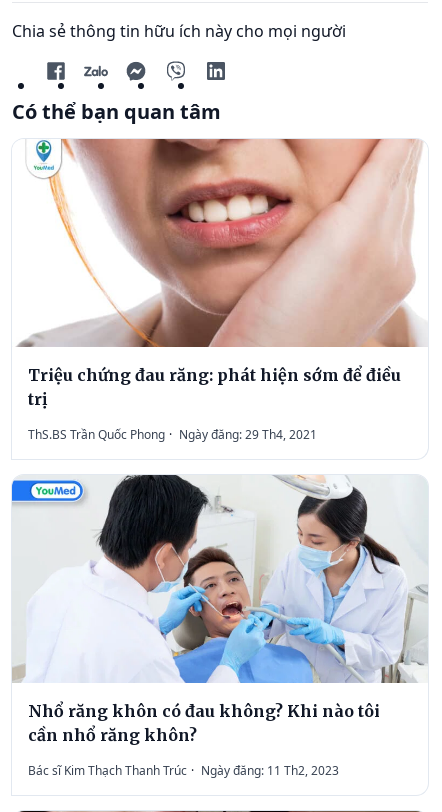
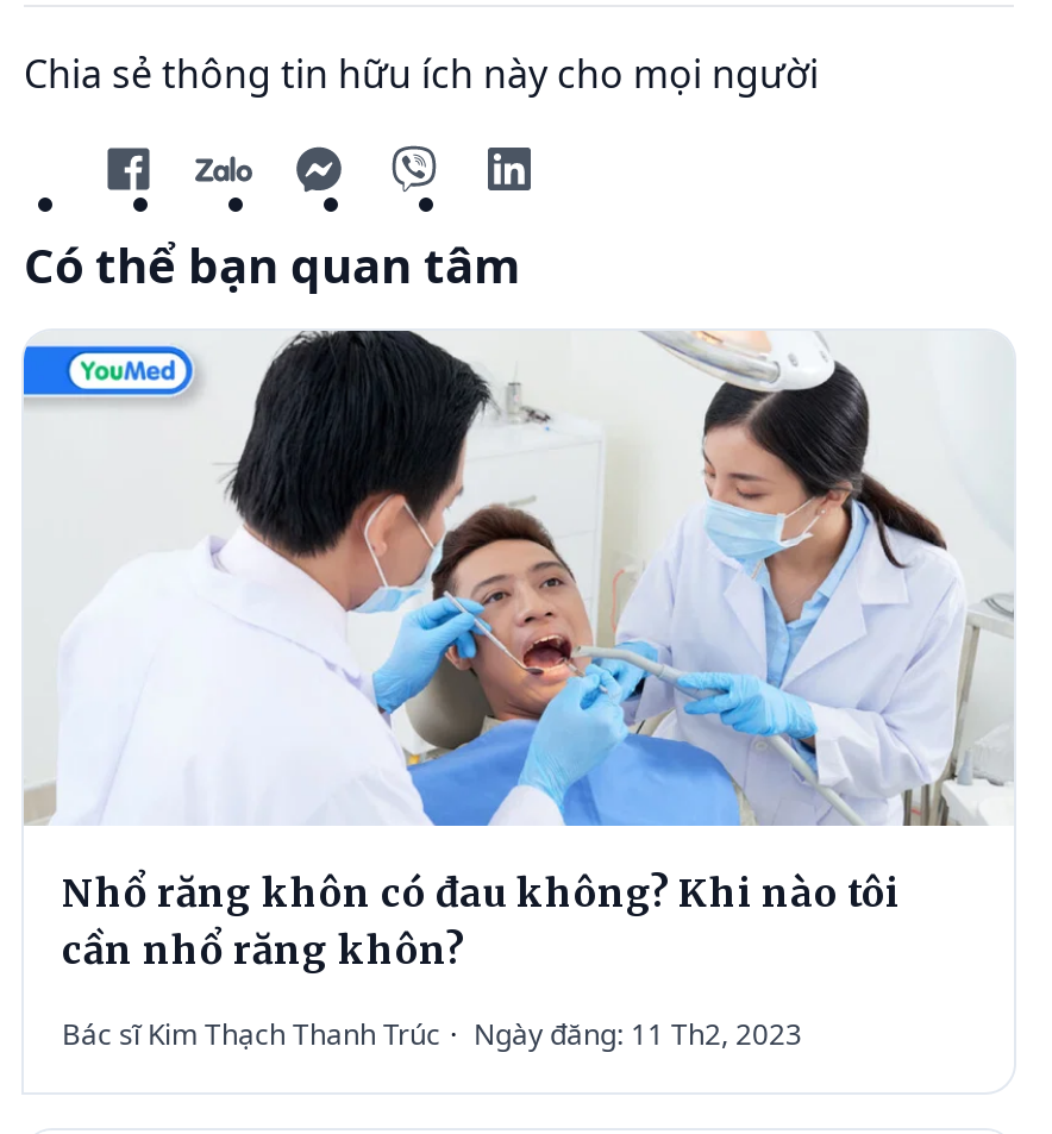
- [image]
- Triệu chứng đau răng: phát hiện sớm để điều
- trị
- ThS.BS Trần Quốc Phong · Ngày đăng: 29 Th4, 2021
